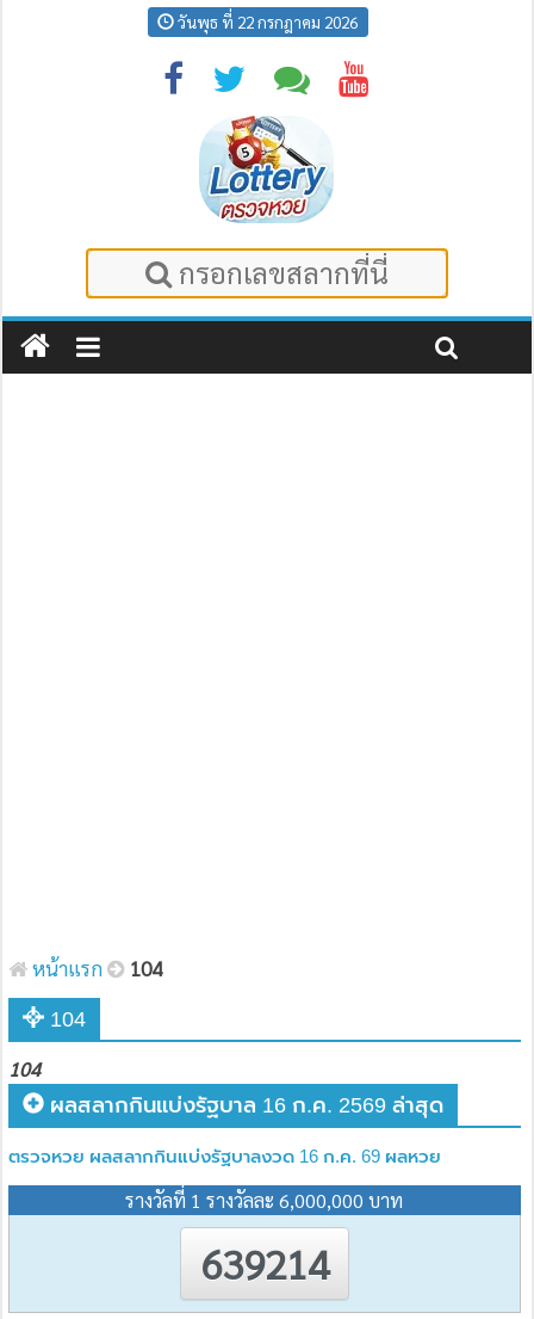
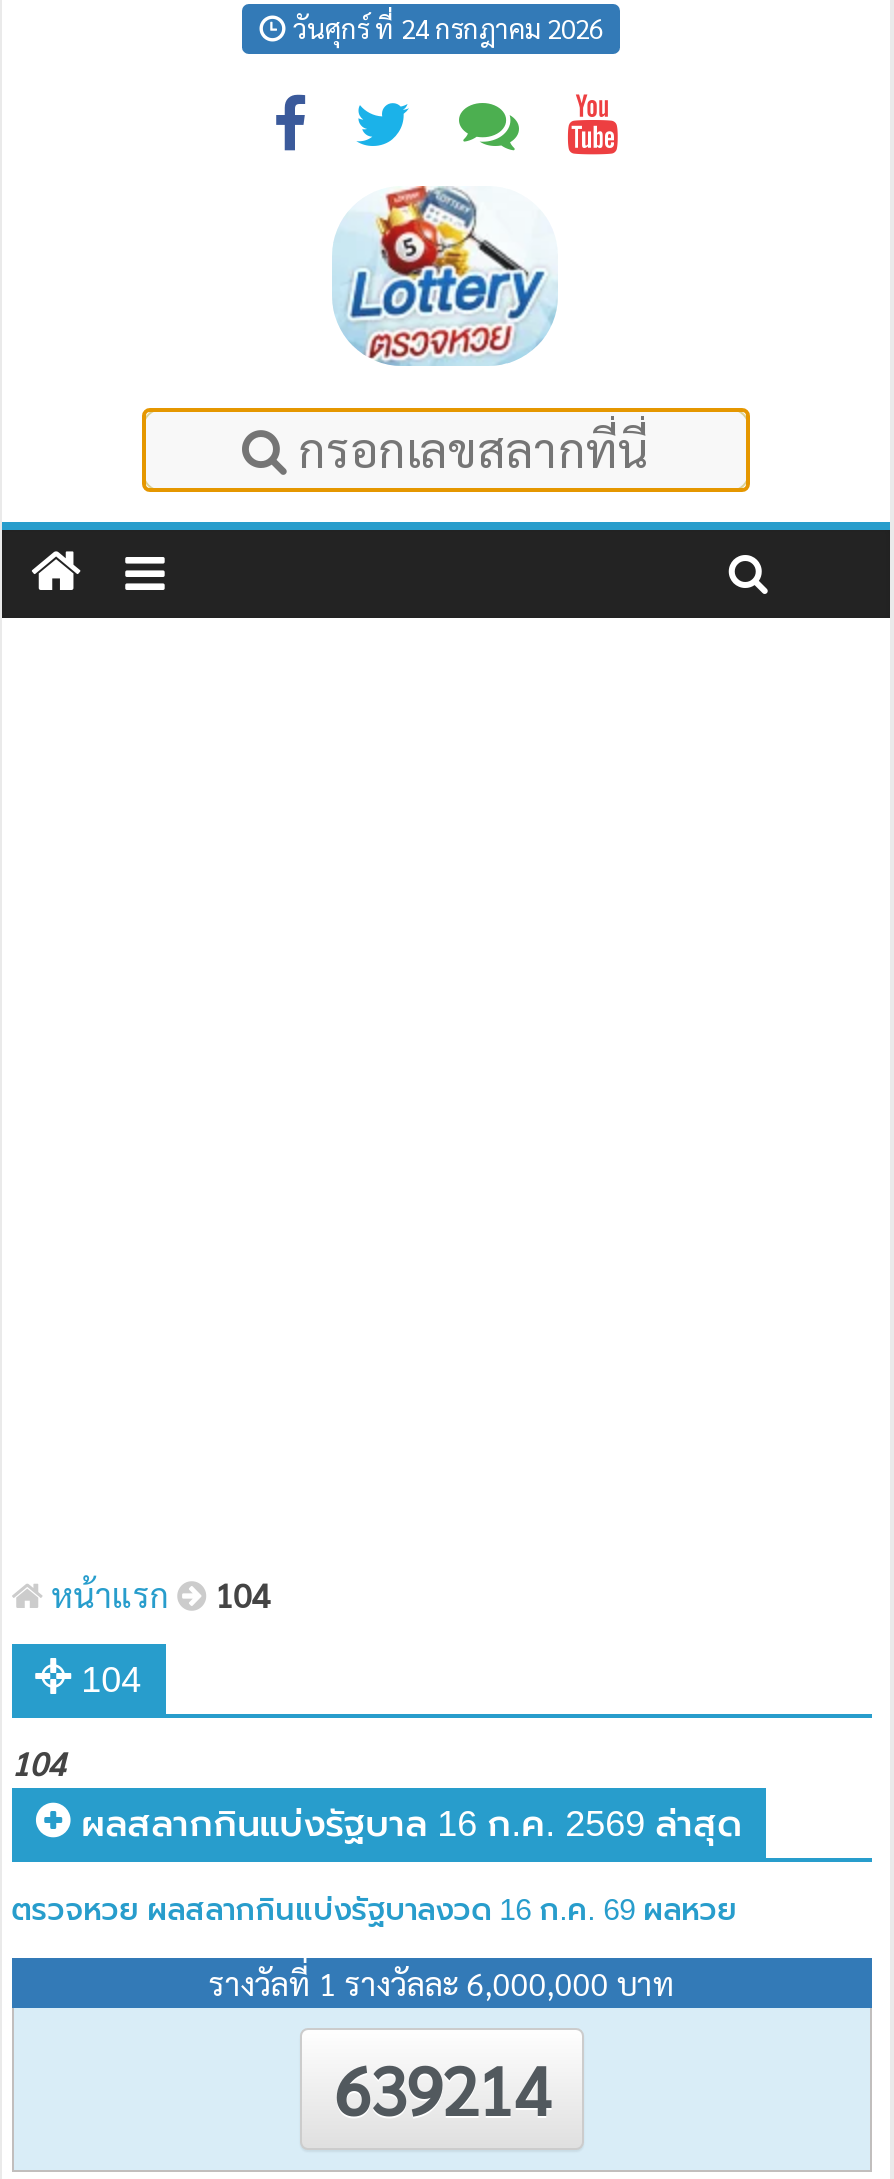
- วันพุธ ที่ 22 กรกฎาคม 2026
+ วันศุกร์ ที่ 24 กรกฎาคม 2026
